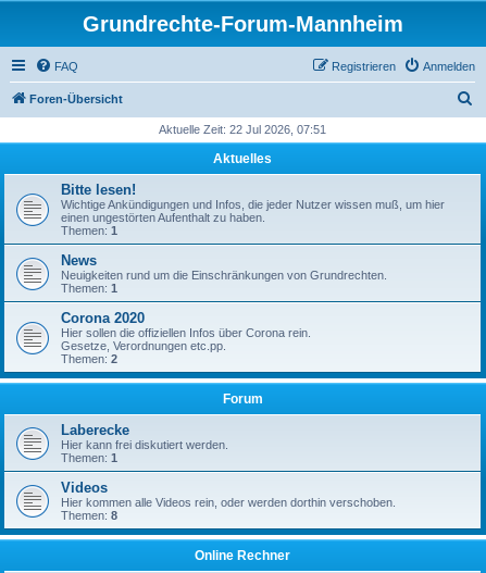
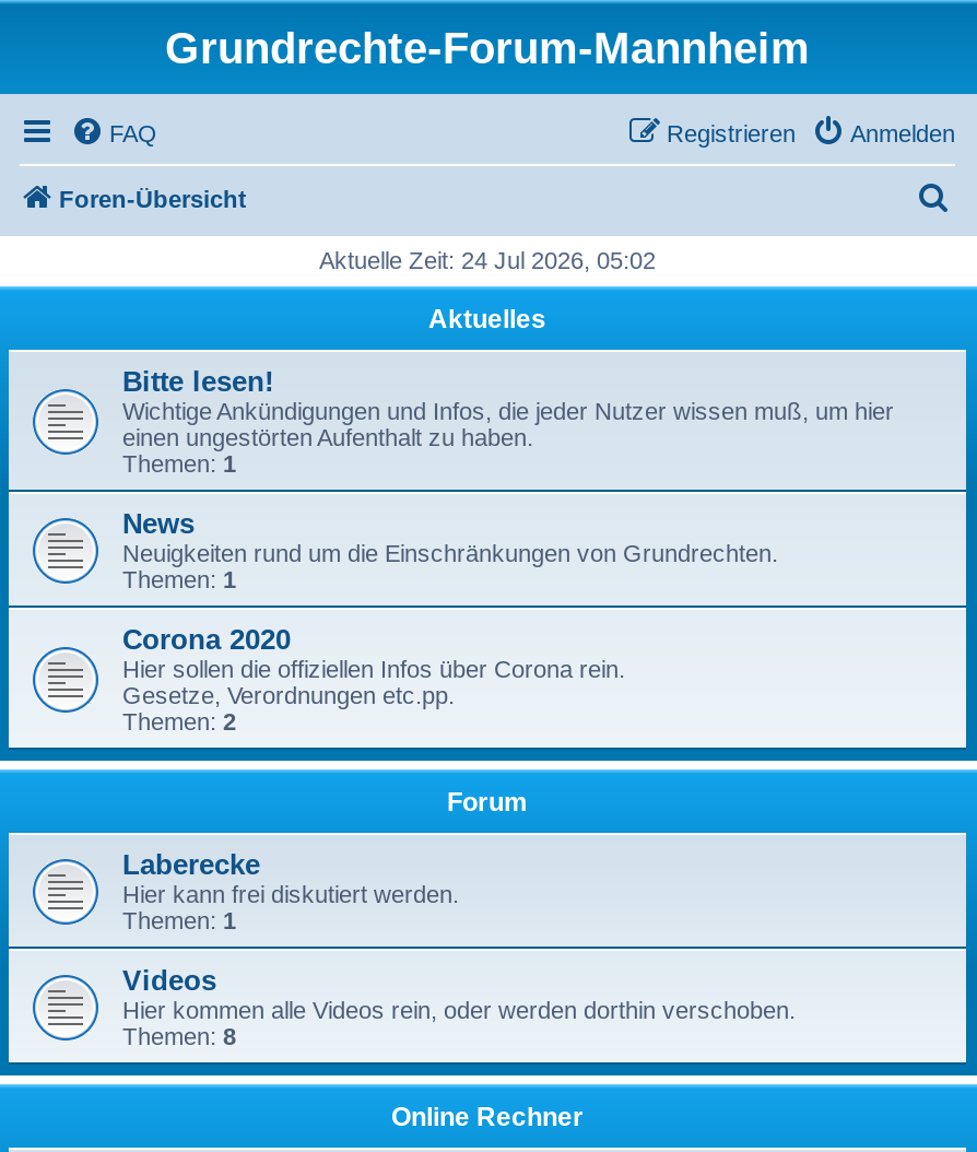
- Aktuelle Zeit: 22 Jul 2026, 07:51
+ Aktuelle Zeit: 24 Jul 2026, 05:02
